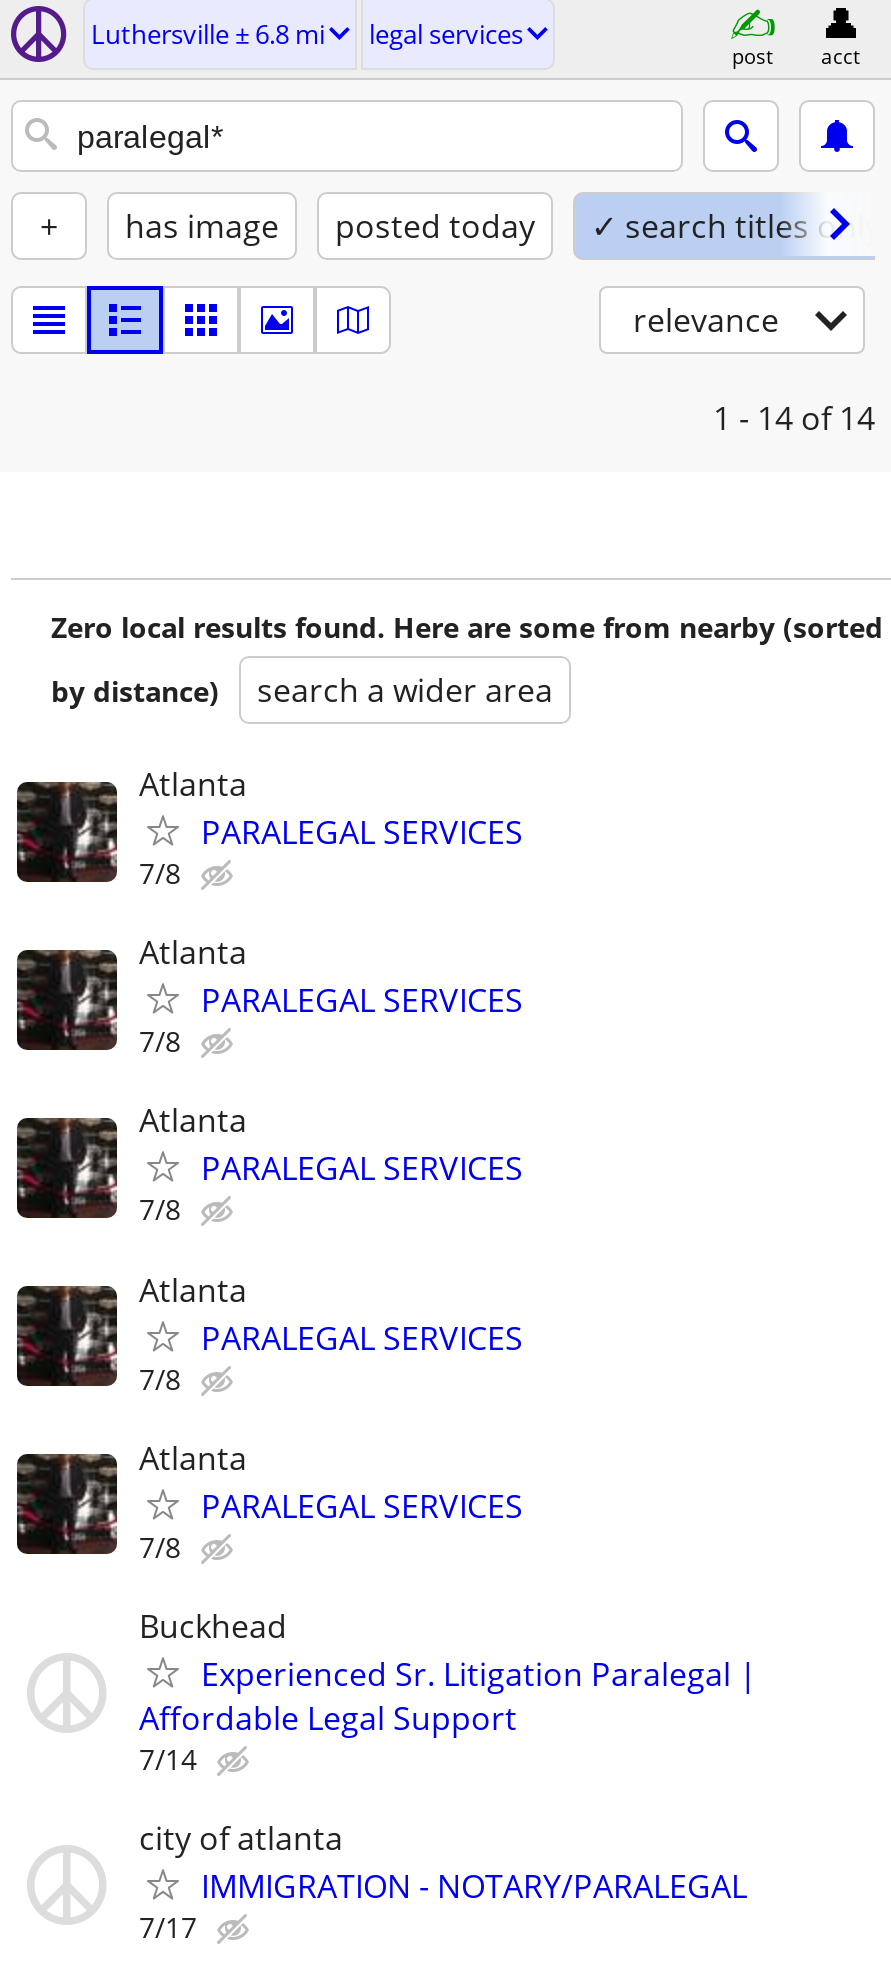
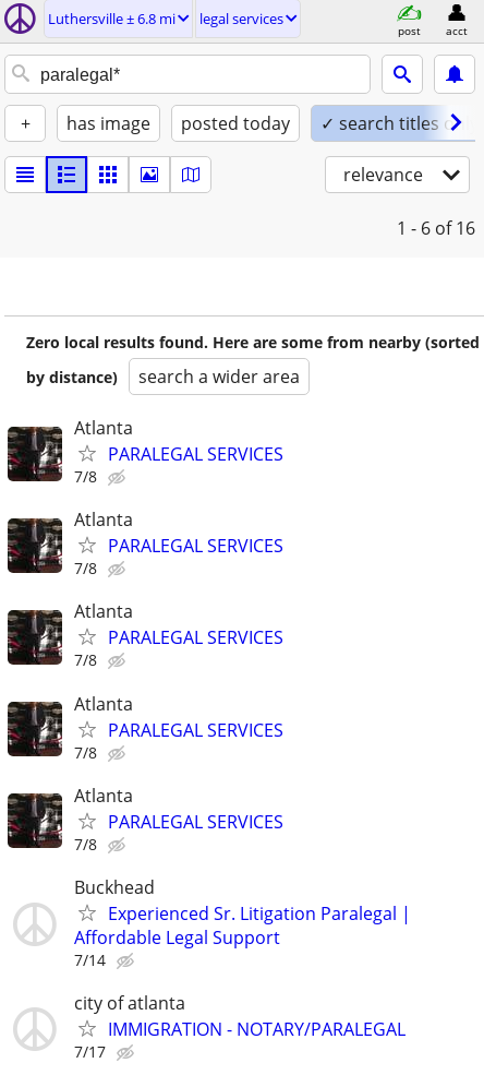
- 1 - 14 of 14
+ 1 - 6 of 16
